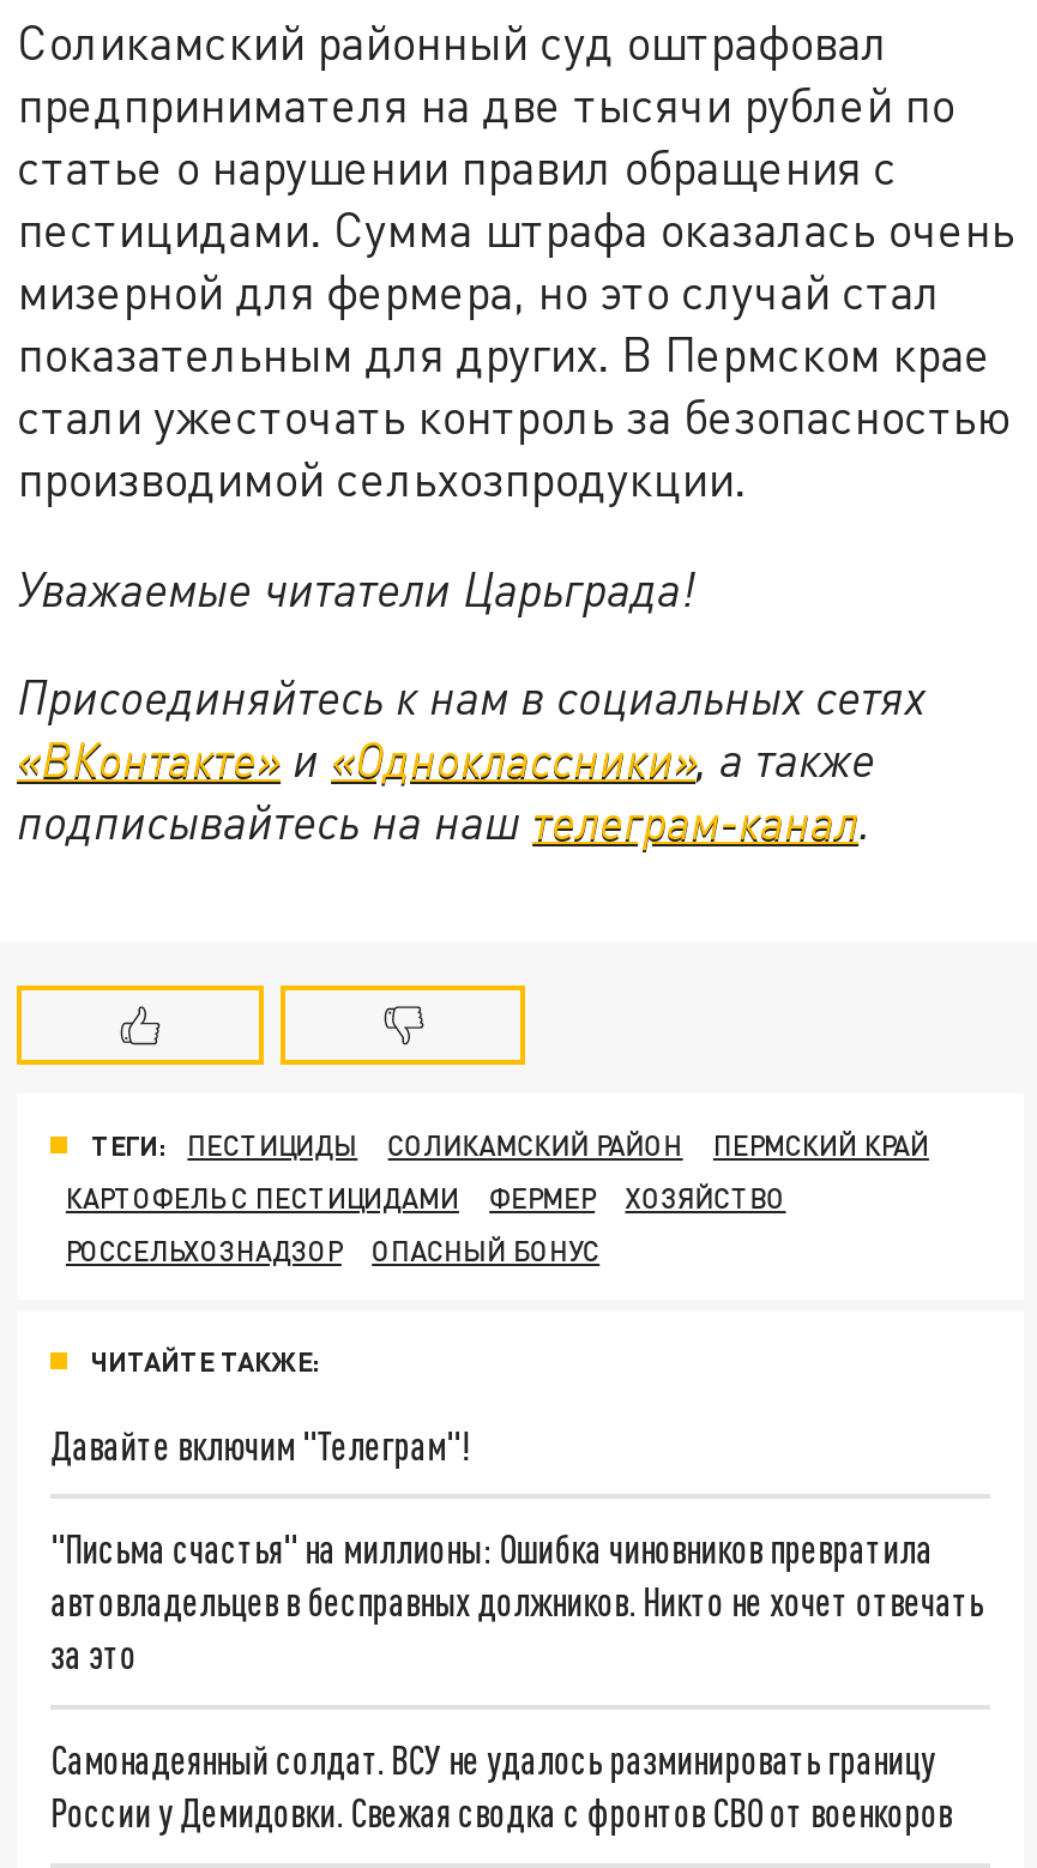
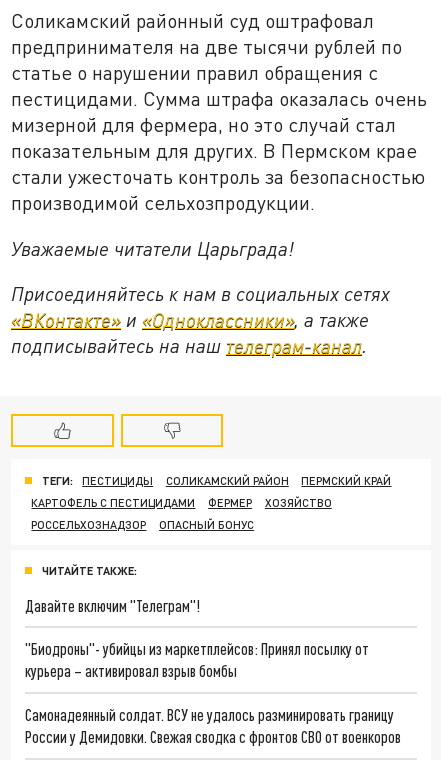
- "Письма счастья" на миллионы: Ошибка чиновников превратила
- автовладельцев в бесправных должников. Никто не хочет отвечать
- за это
+ "Биодроны"- убийцы из маркетплейсов: Принял посылку от
+ курьера – активировал взрыв бомбы
